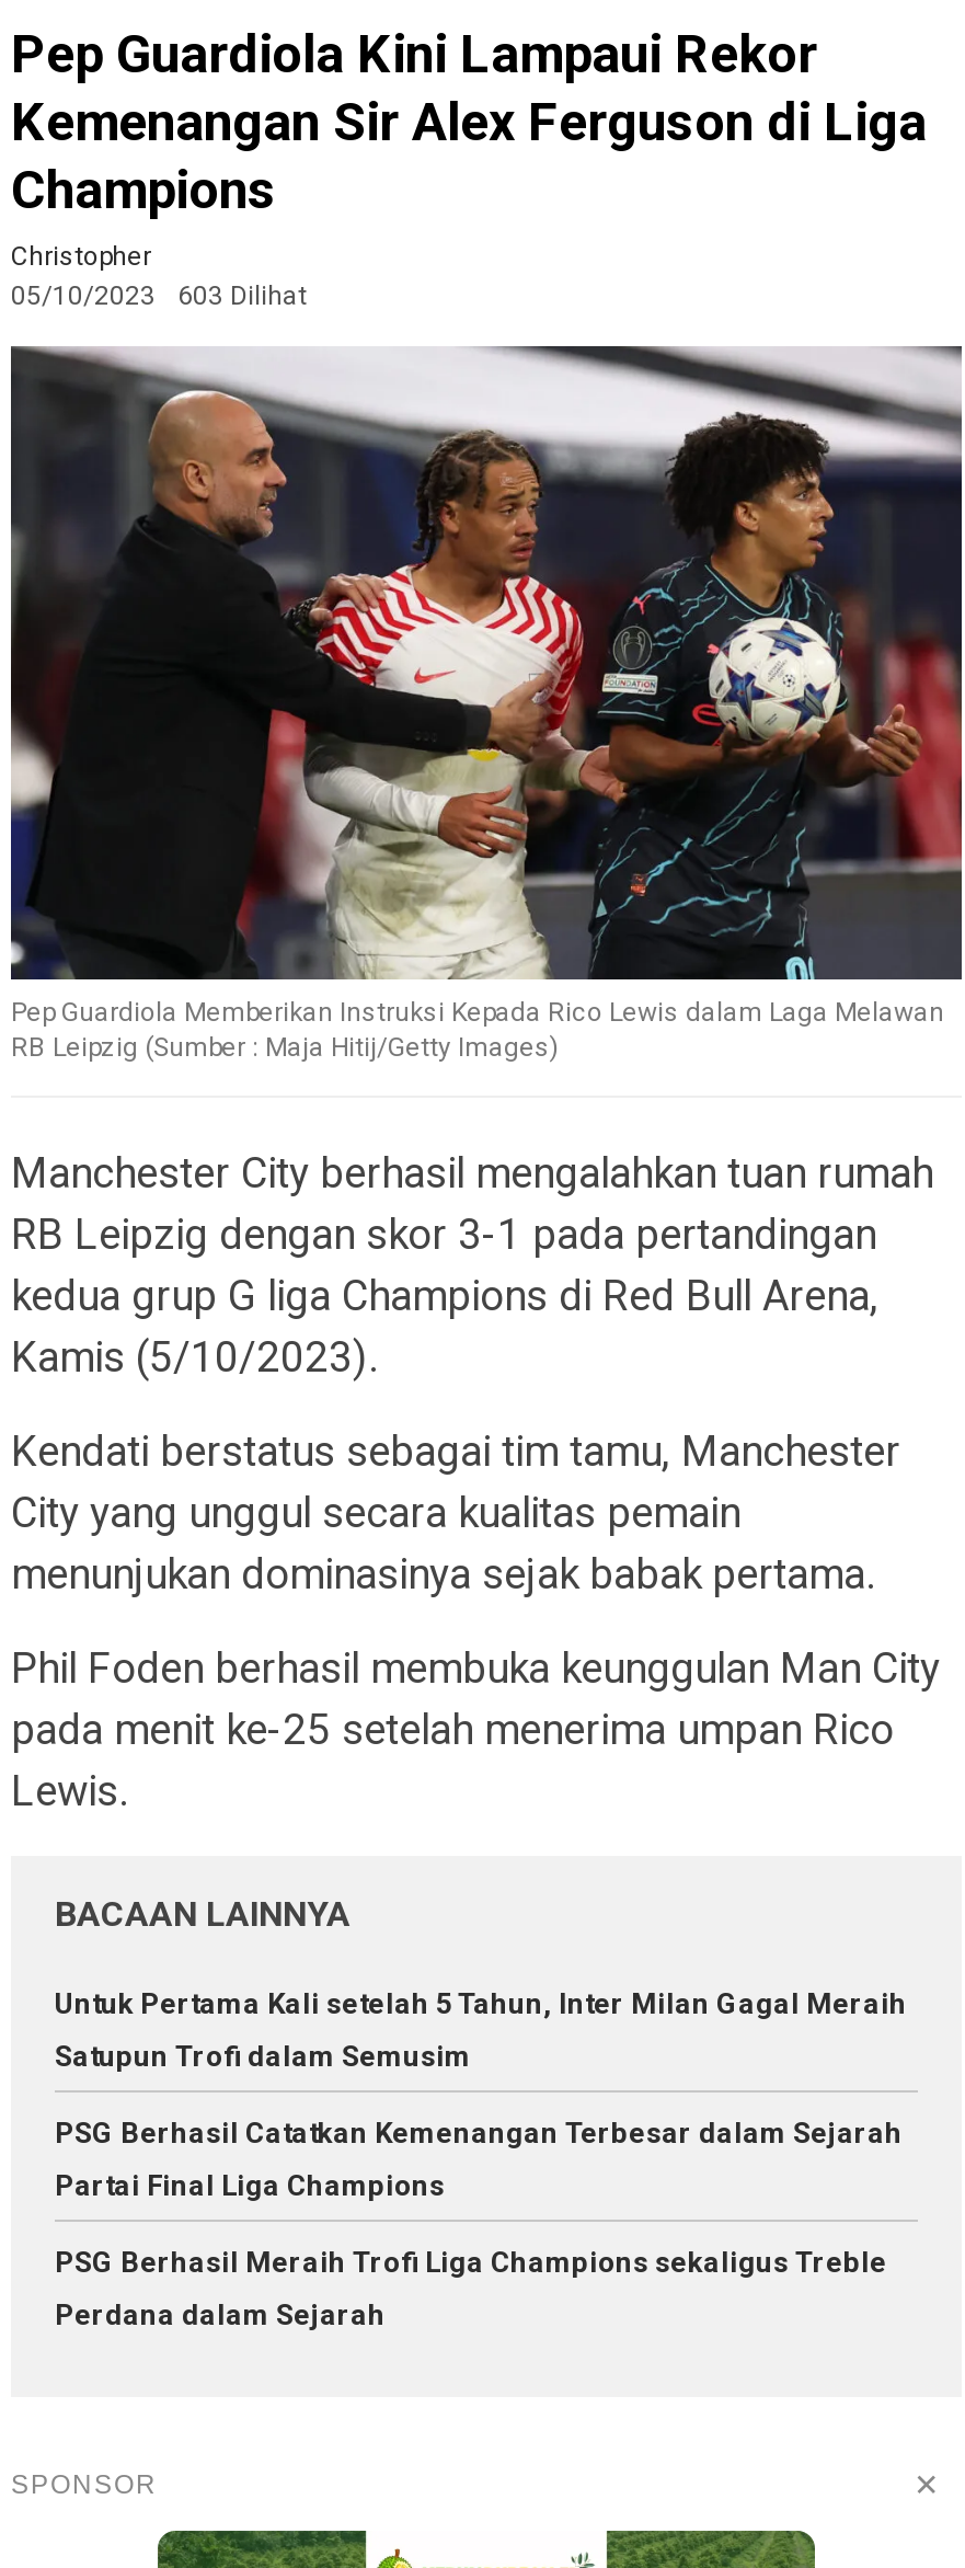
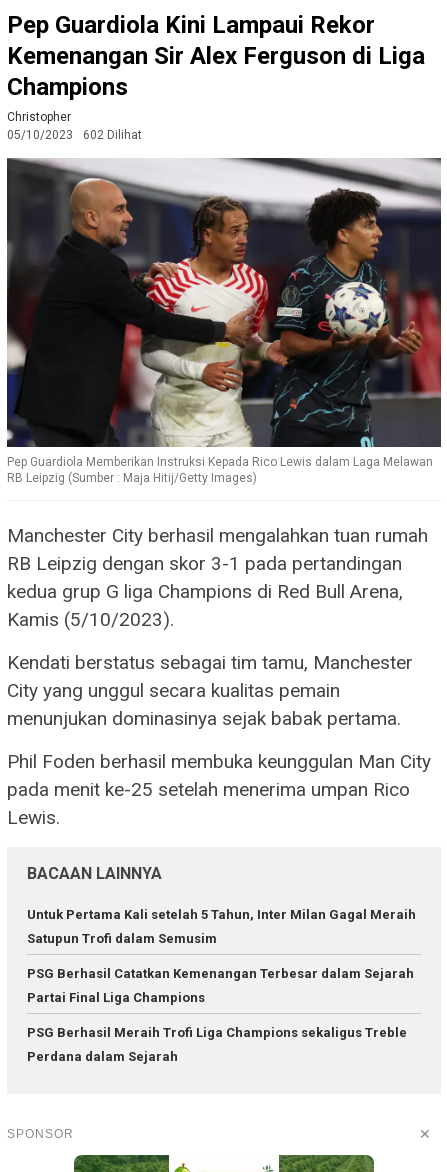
- 05/10/2023 603 Dilihat
+ 05/10/2023 602 Dilihat
